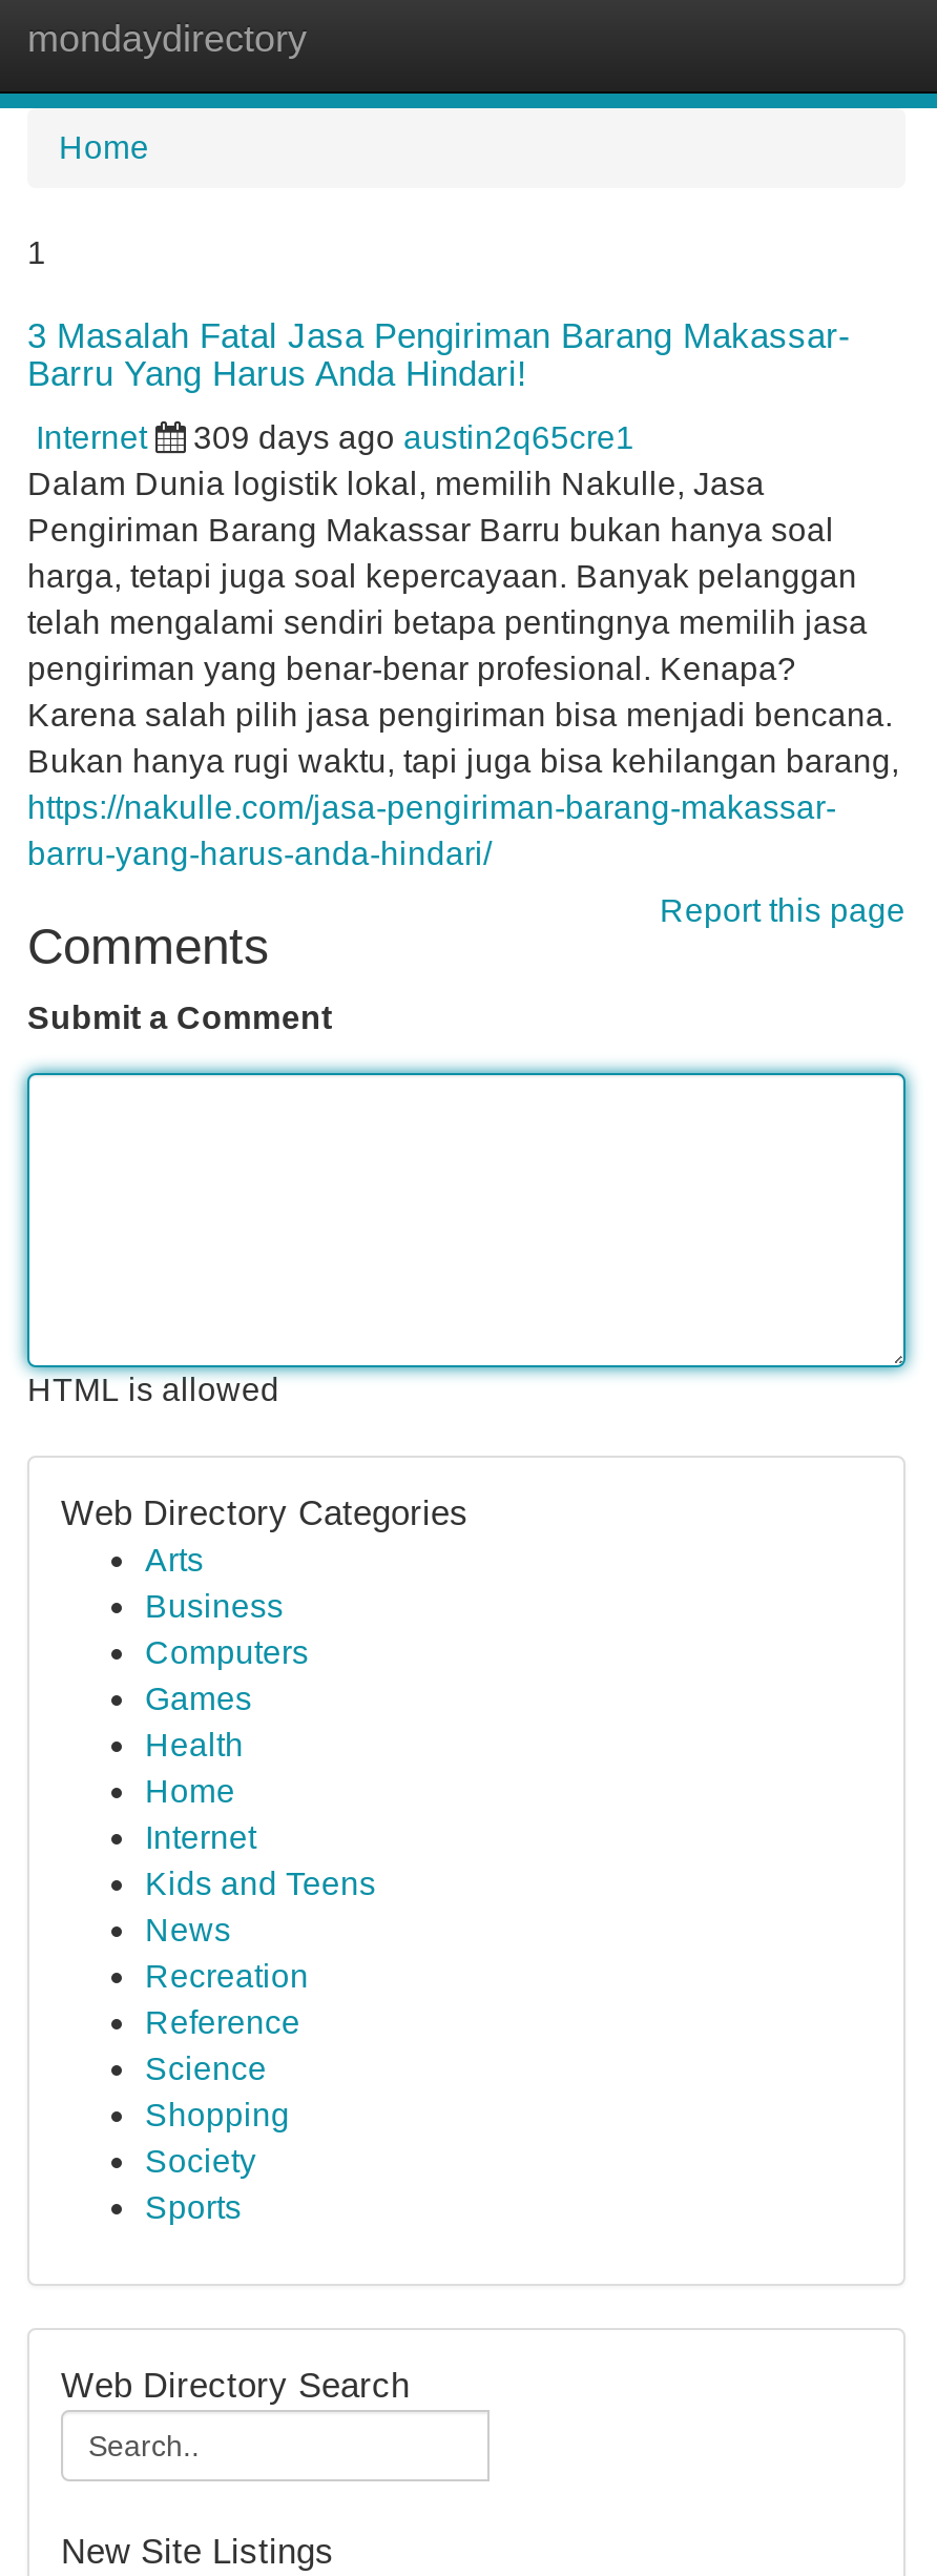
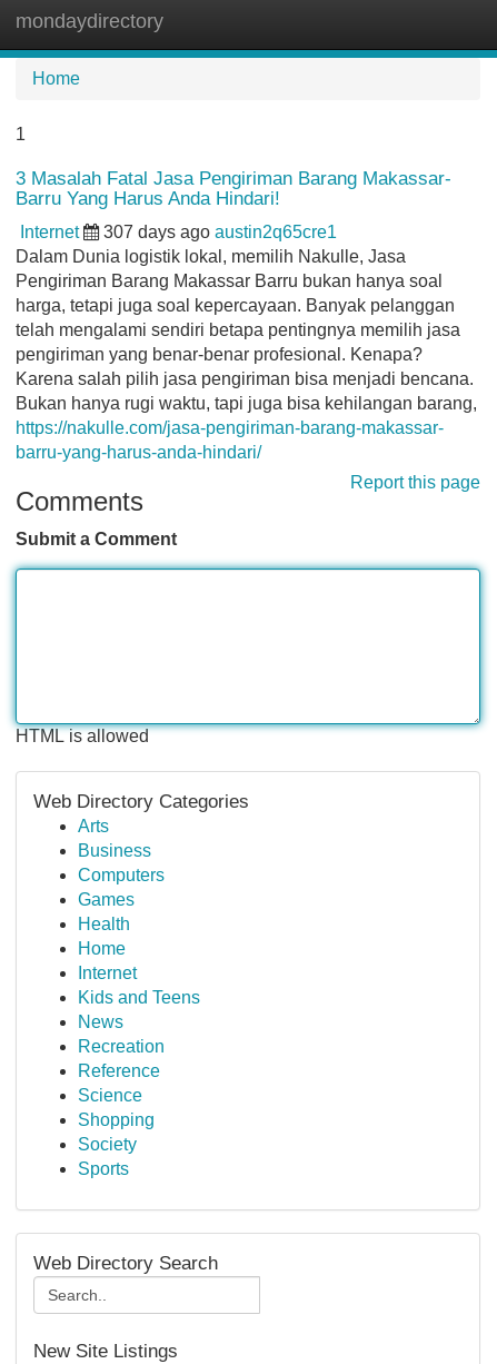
- 309 days ago austin2q65cre1
+ 307 days ago austin2q65cre1
